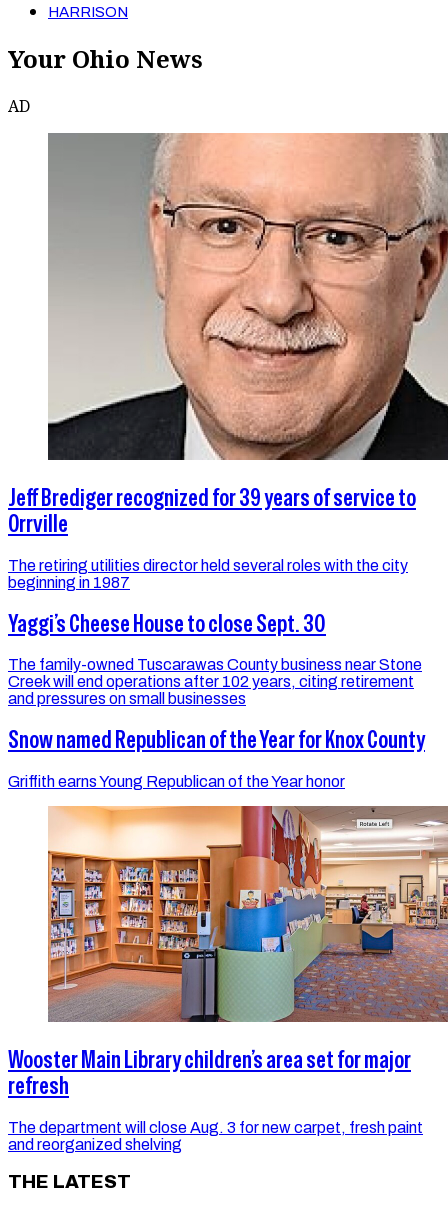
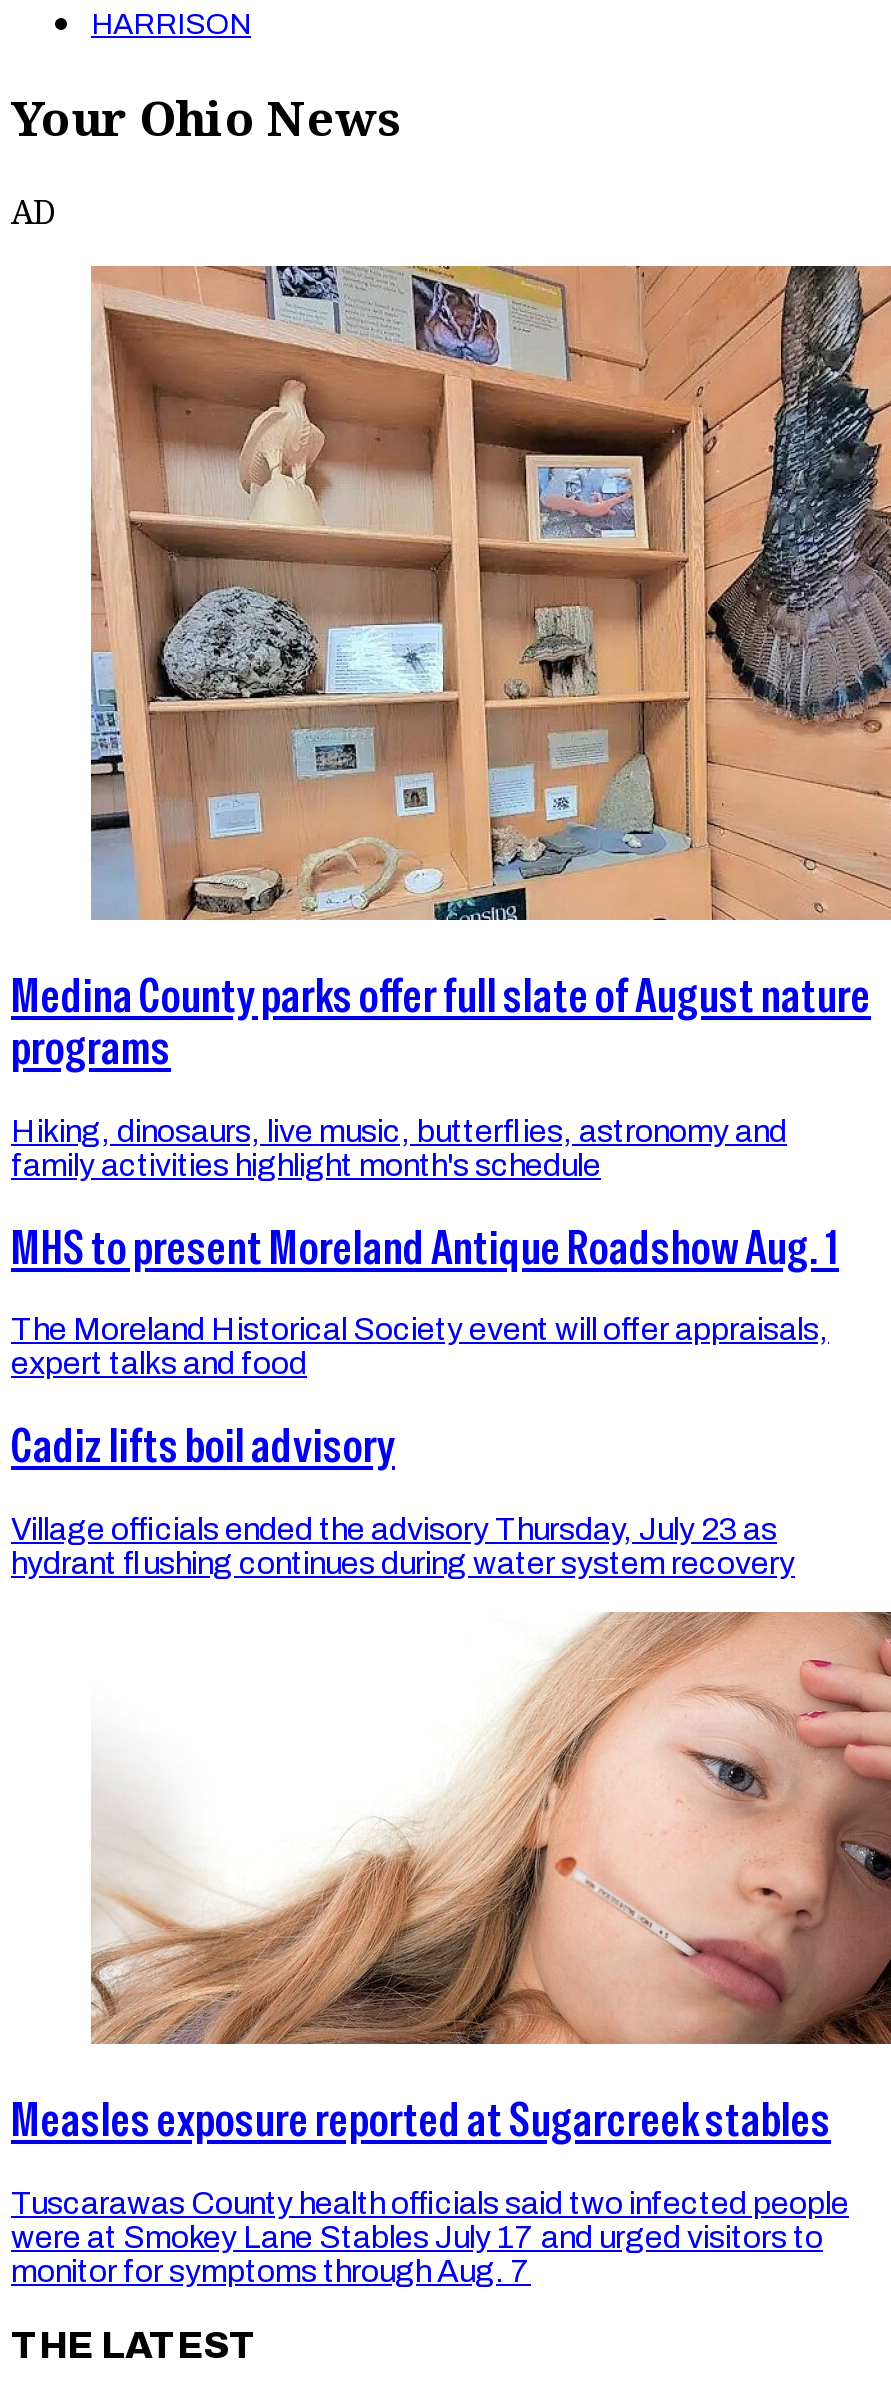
- [image]
- Jeff Brediger recognized for 39 years of service to
- Orrville
+ [image]
+ Medina County parks offer full slate of August nature
+ programs

- The retiring utilities director held several roles with the city
- beginning in 1987
+ Hiking, dinosaurs, live music, butterflies, astronomy and
+ family activities highlight month's schedule

- Yaggi’s Cheese House to close Sept. 30
+ MHS to present Moreland Antique Roadshow Aug. 1

- The family-owned Tuscarawas County business near Stone
- Creek will end operations after 102 years, citing retirement
- and pressures on small businesses
+ The Moreland Historical Society event will offer appraisals,
+ expert talks and food

- Snow named Republican of the Year for Knox County
+ Cadiz lifts boil advisory

- Griffith earns Young Republican of the Year honor
+ Village officials ended the advisory Thursday, July 23 as
+ hydrant flushing continues during water system recovery

- [image]
- Wooster Main Library children’s area set for major
- refresh
+ [image]
+ Measles exposure reported at Sugarcreek stables

- The department will close Aug. 3 for new carpet, fresh paint
- and reorganized shelving
+ Tuscarawas County health officials said two infected people
+ were at Smokey Lane Stables July 17 and urged visitors to
+ monitor for symptoms through Aug. 7
